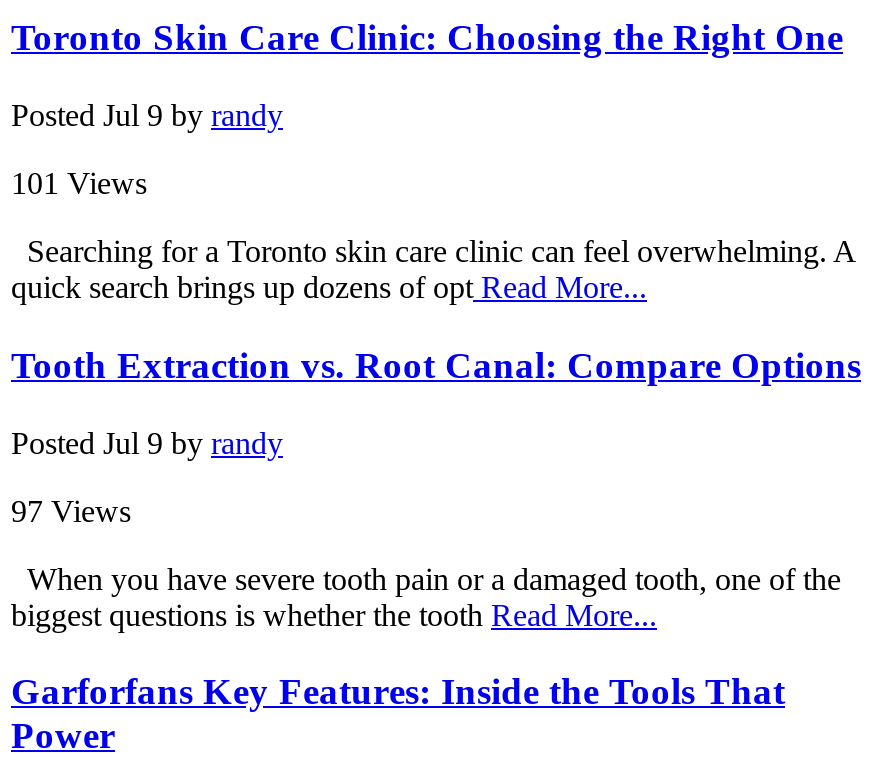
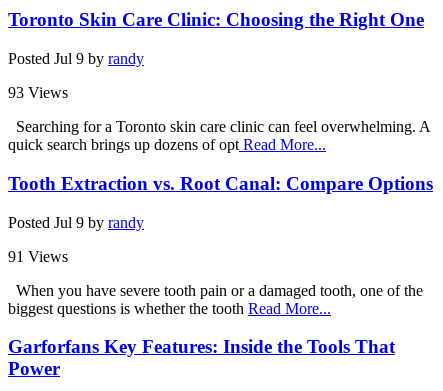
- 101 Views
+ 93 Views

- 97 Views
+ 91 Views
